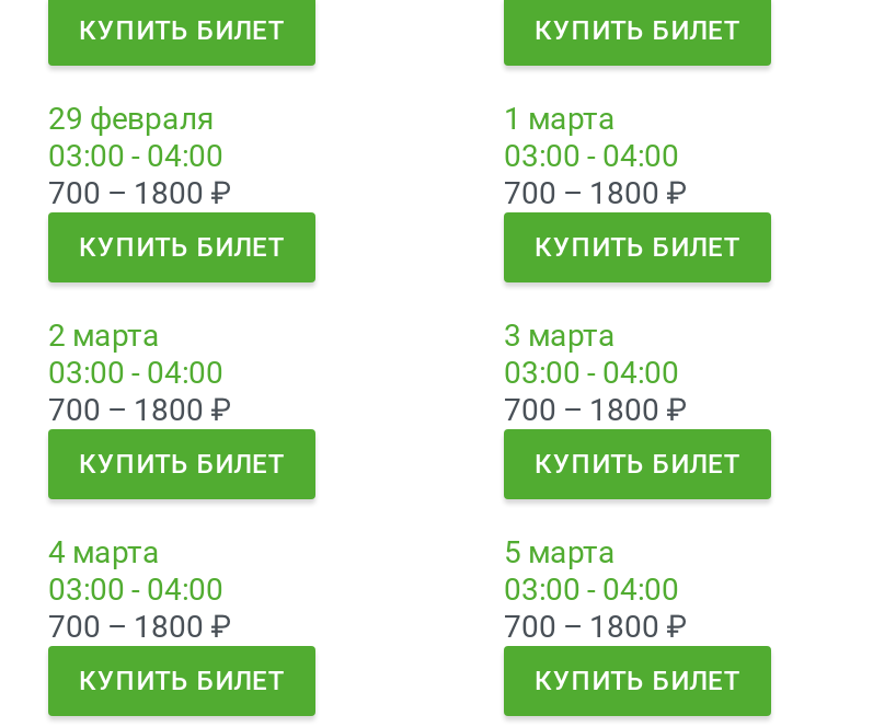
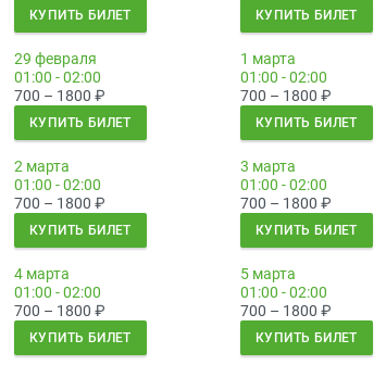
- 03:00 - 04:00
+ 01:00 - 02:00

- 03:00 - 04:00
+ 01:00 - 02:00

- 03:00 - 04:00
+ 01:00 - 02:00

- 03:00 - 04:00
+ 01:00 - 02:00

- 03:00 - 04:00
+ 01:00 - 02:00

- 03:00 - 04:00
+ 01:00 - 02:00
